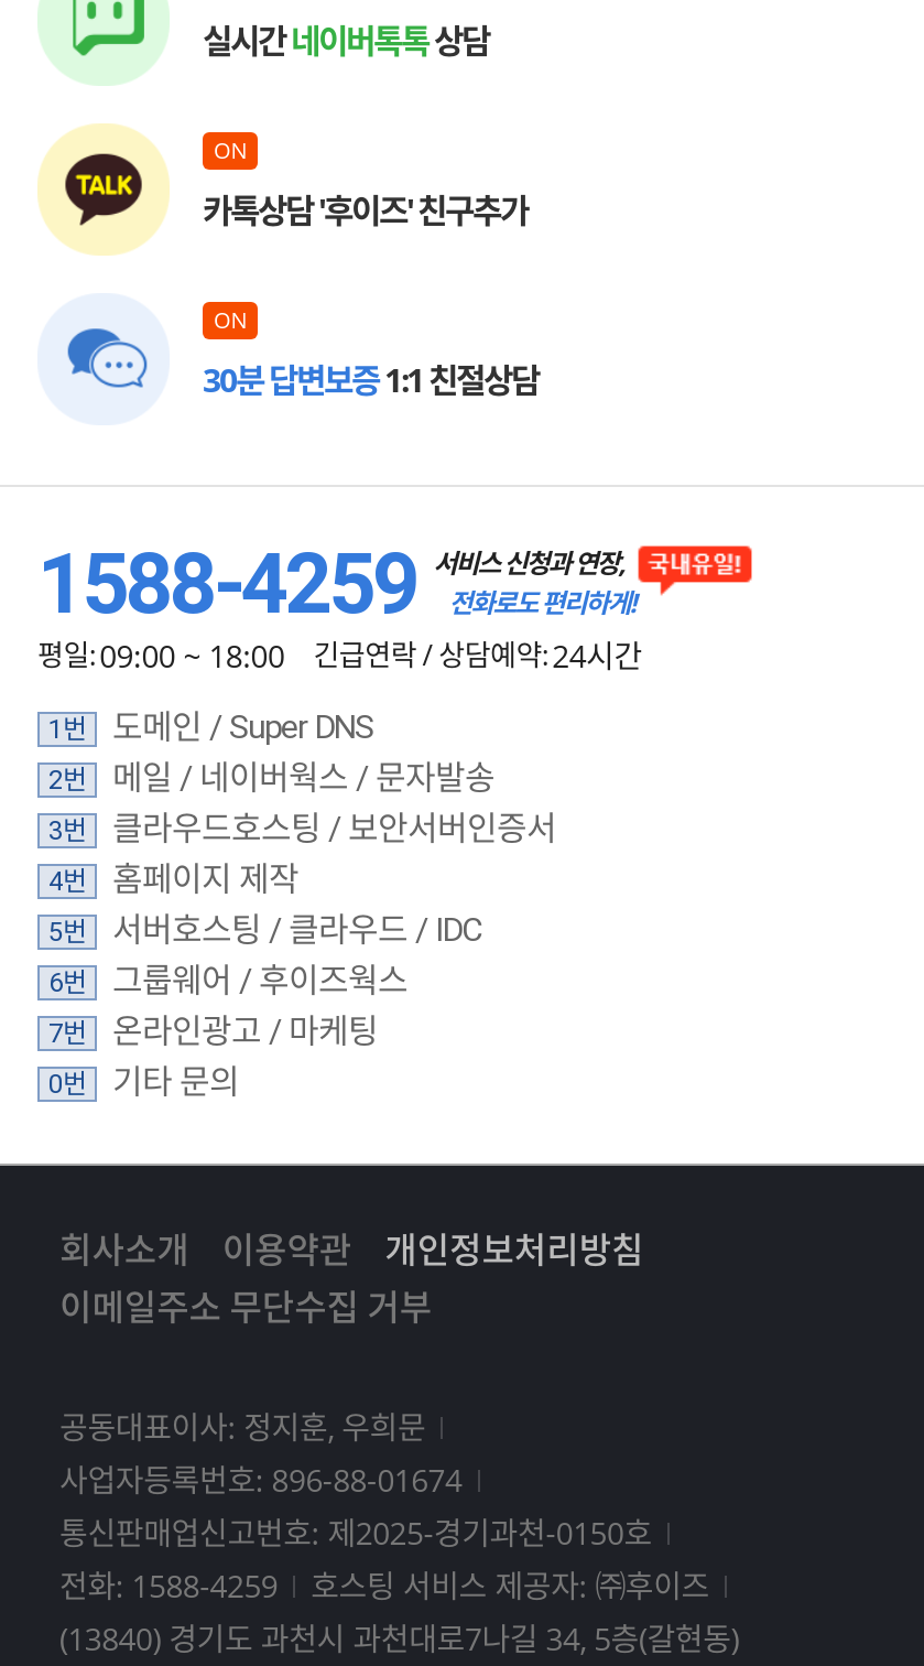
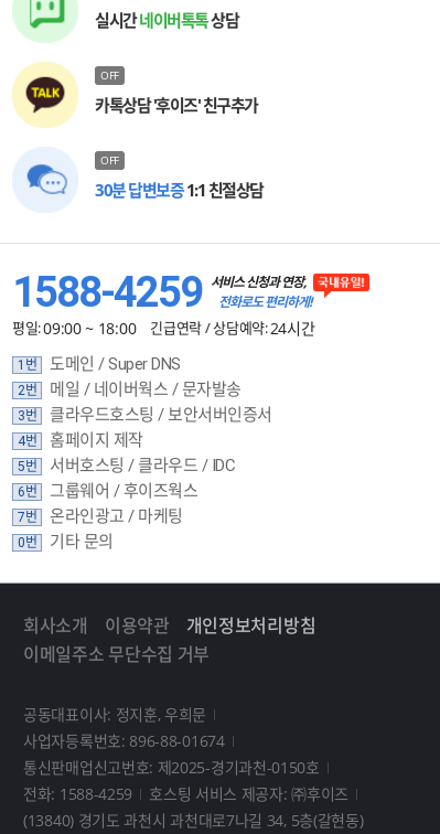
- ON
+ OFF

- ON
+ OFF
